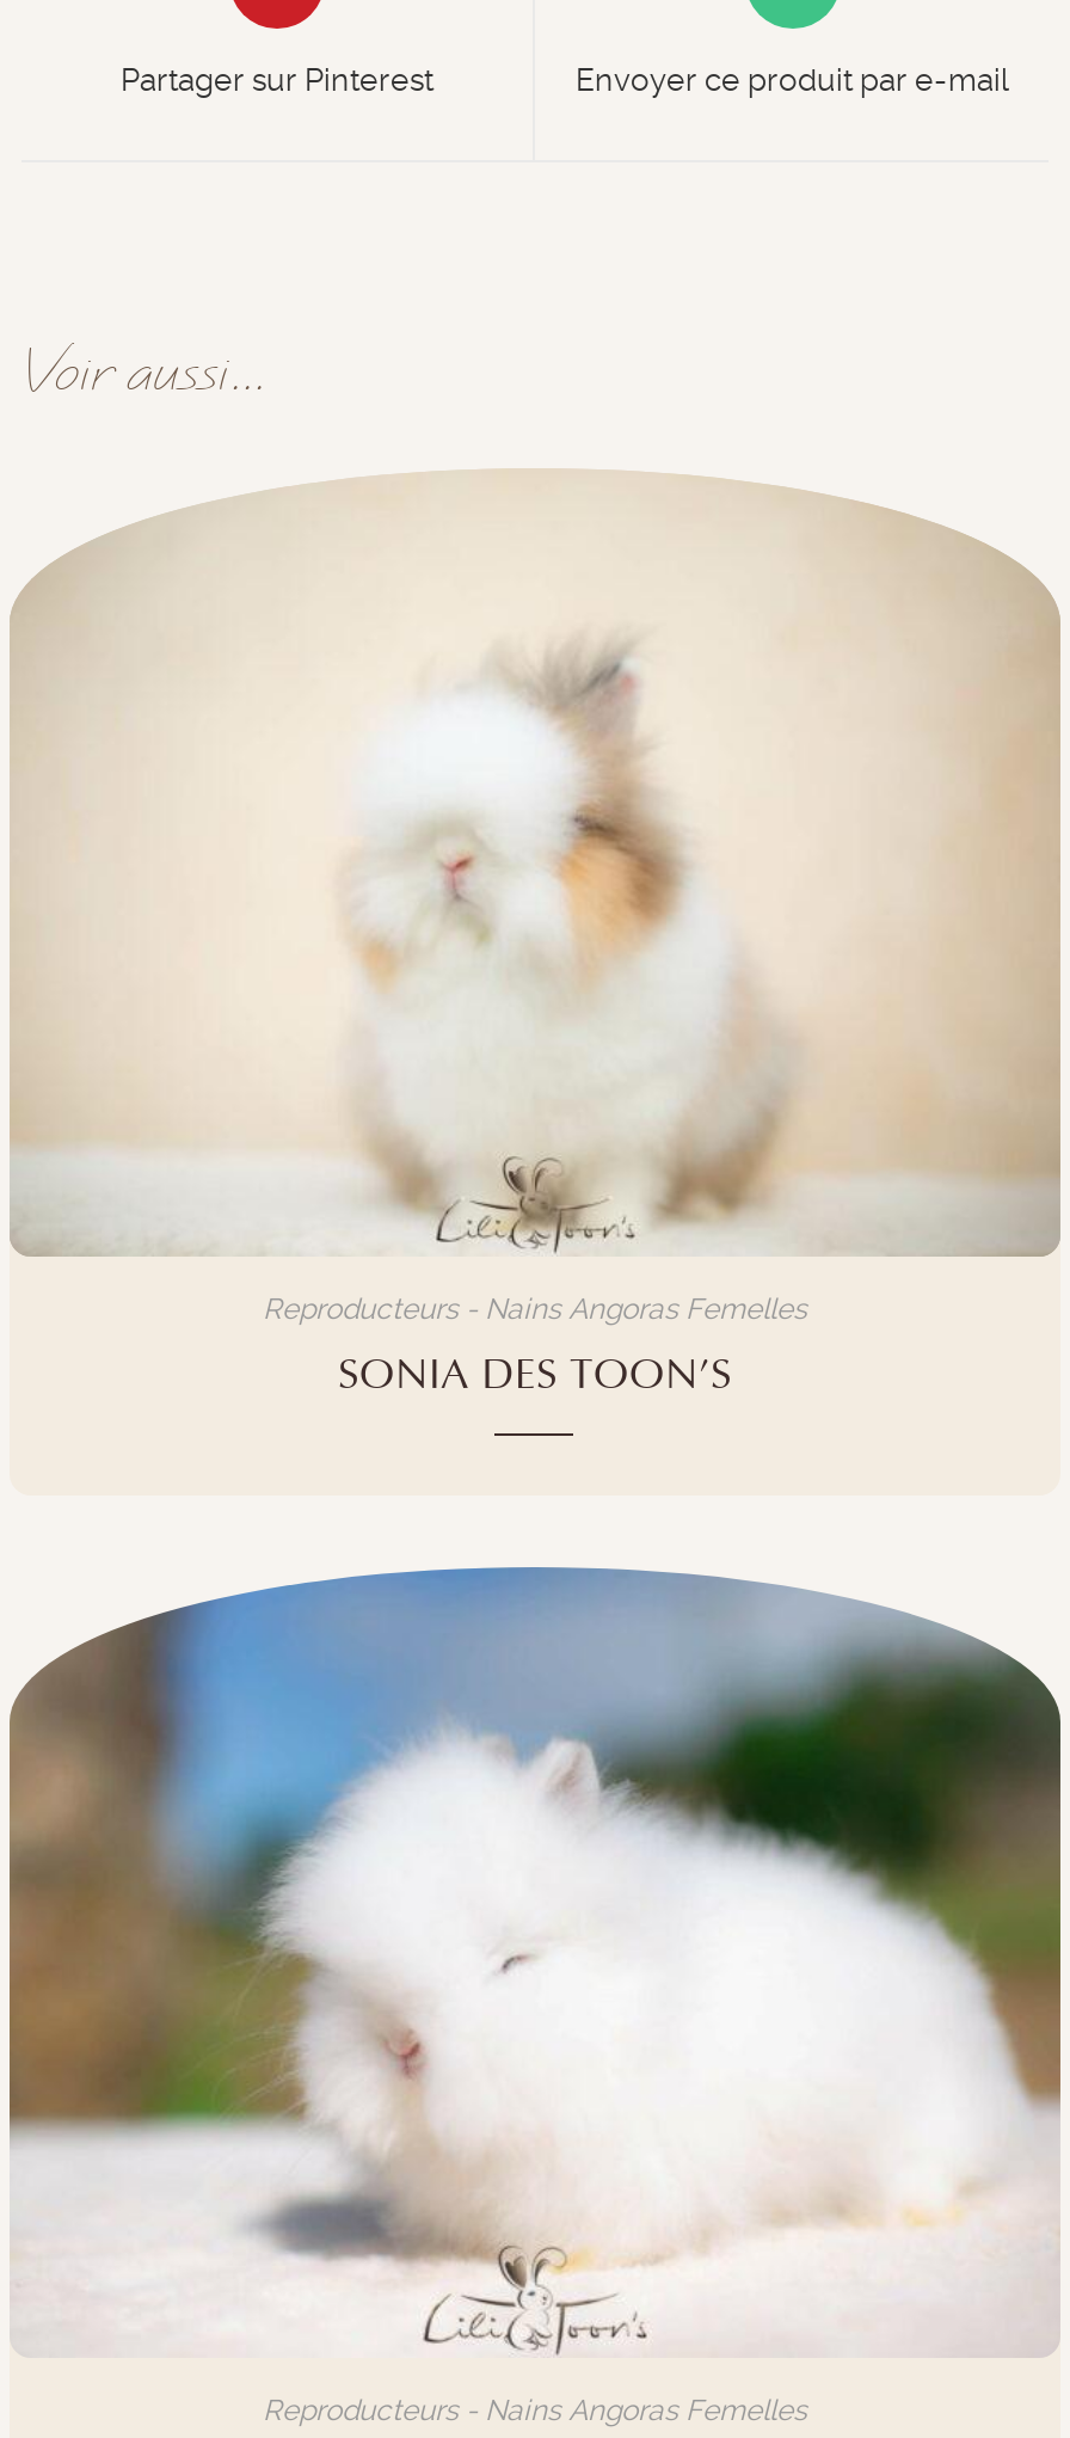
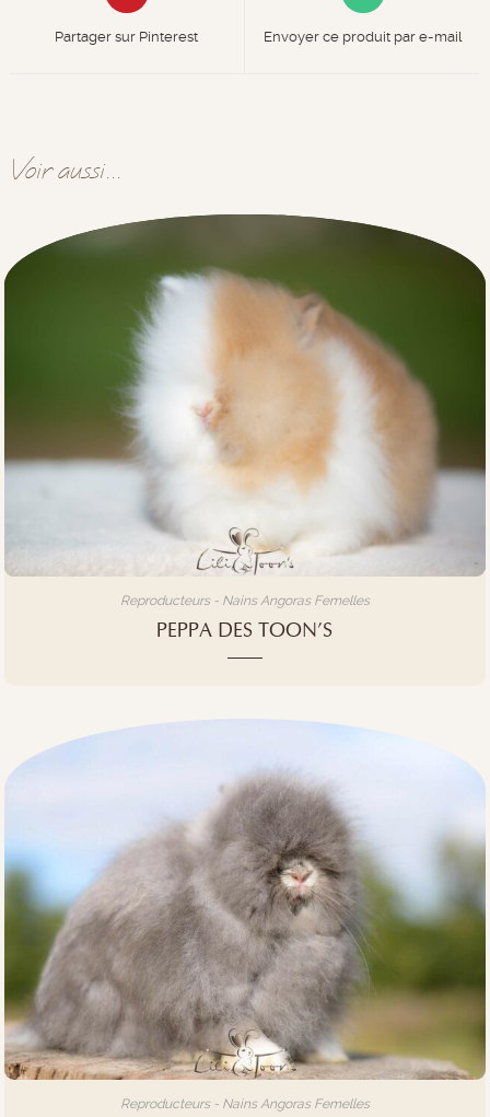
- [image]
- SONIA DES TOON’S
+ [image]
+ PEPPA DES TOON’S

- [image]
+ [image]
